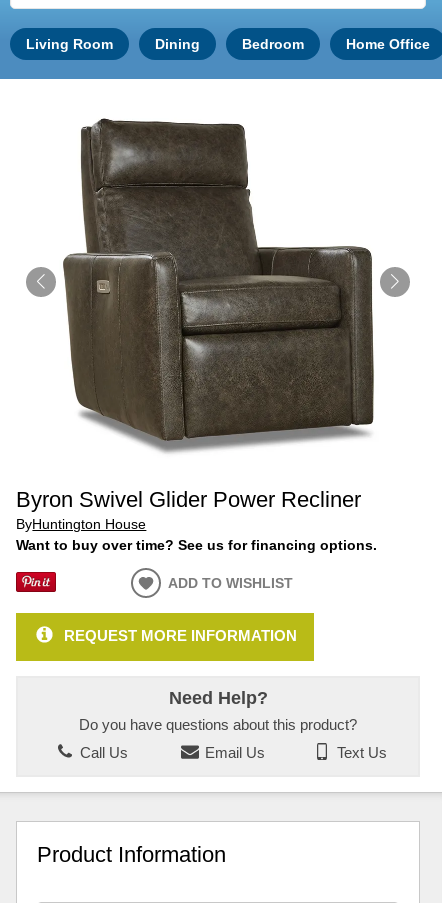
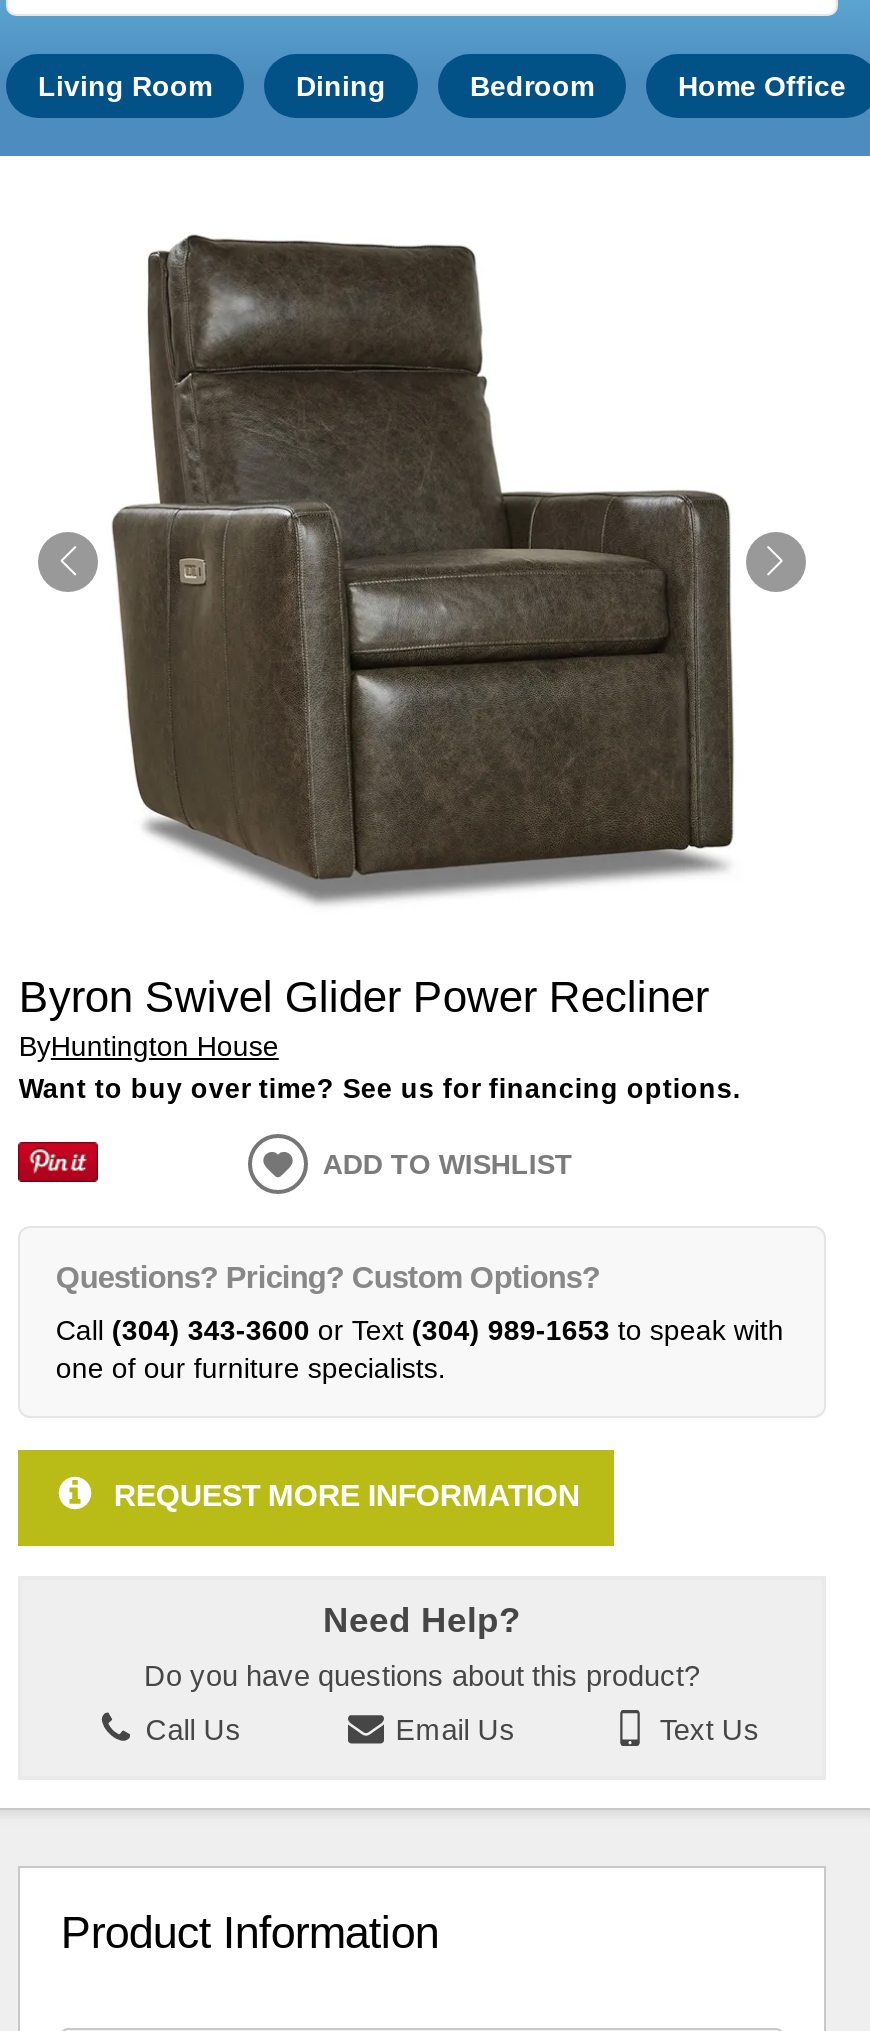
+ Questions? Pricing? Custom Options?
+ Call (304) 343-3600 or Text (304) 989-1653 to speak with
+ one of our furniture specialists.
